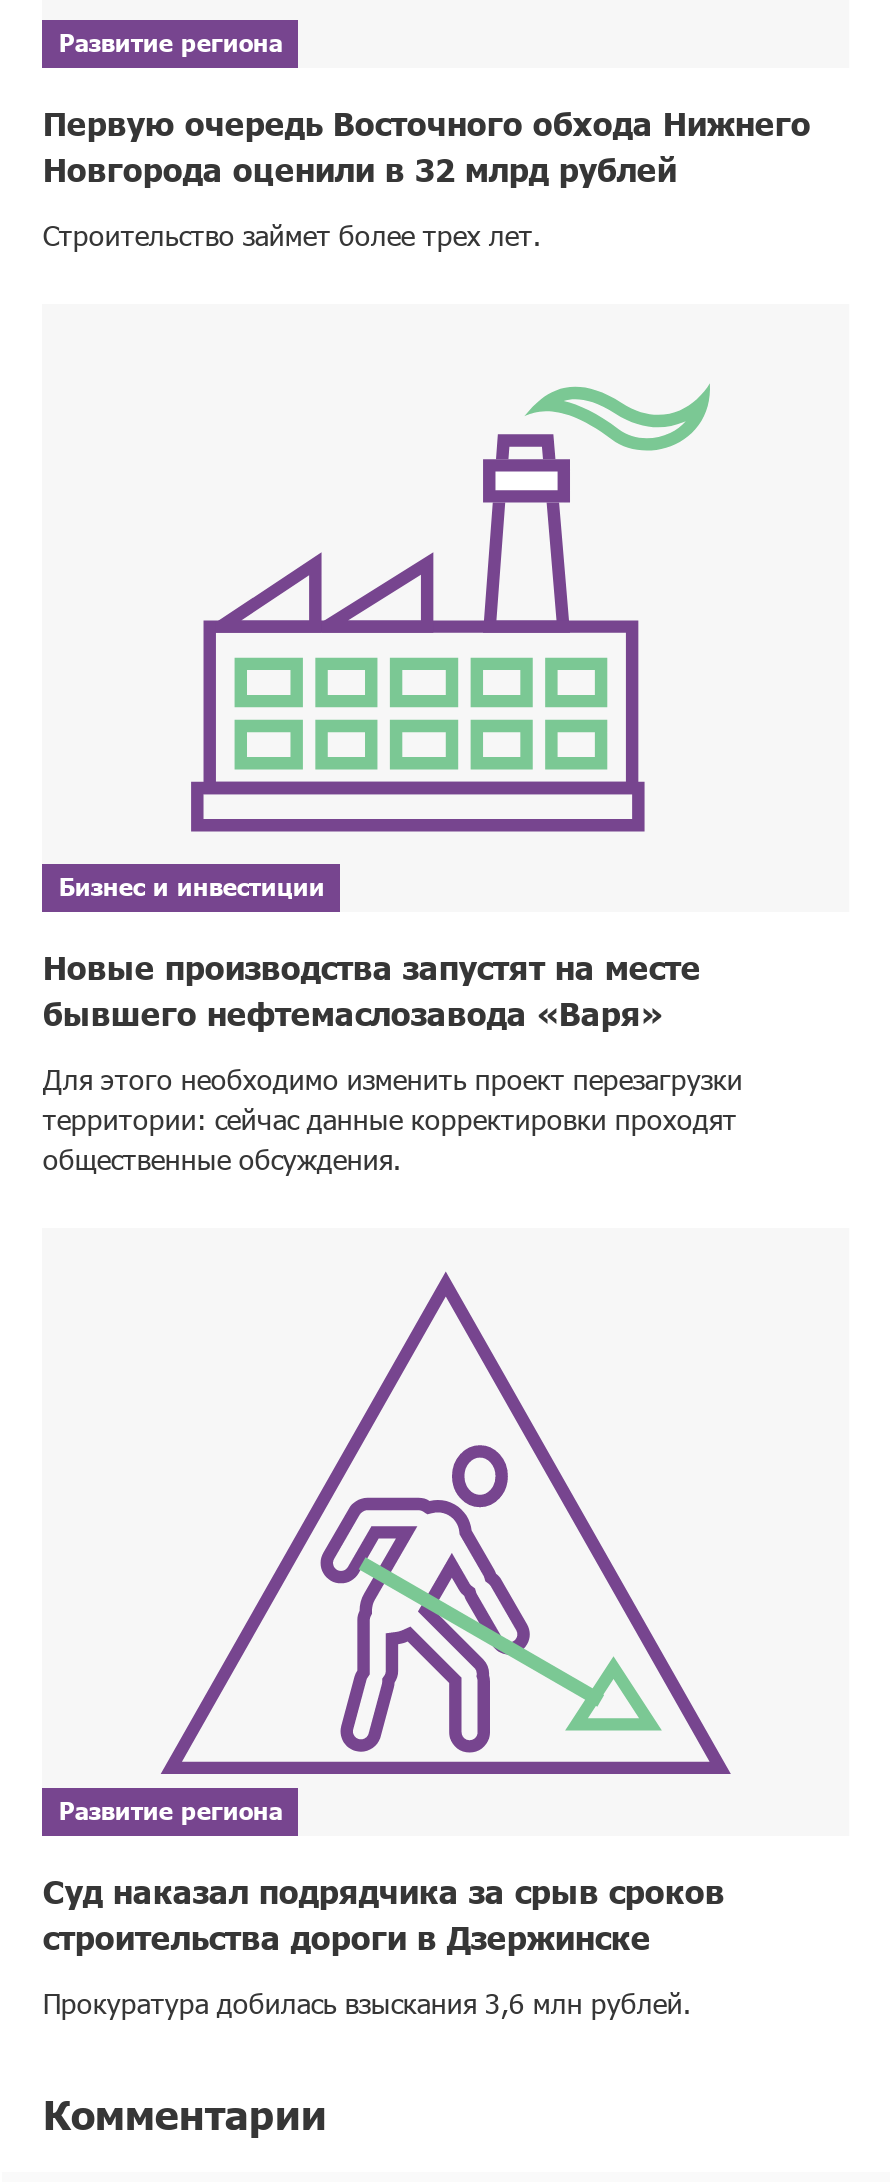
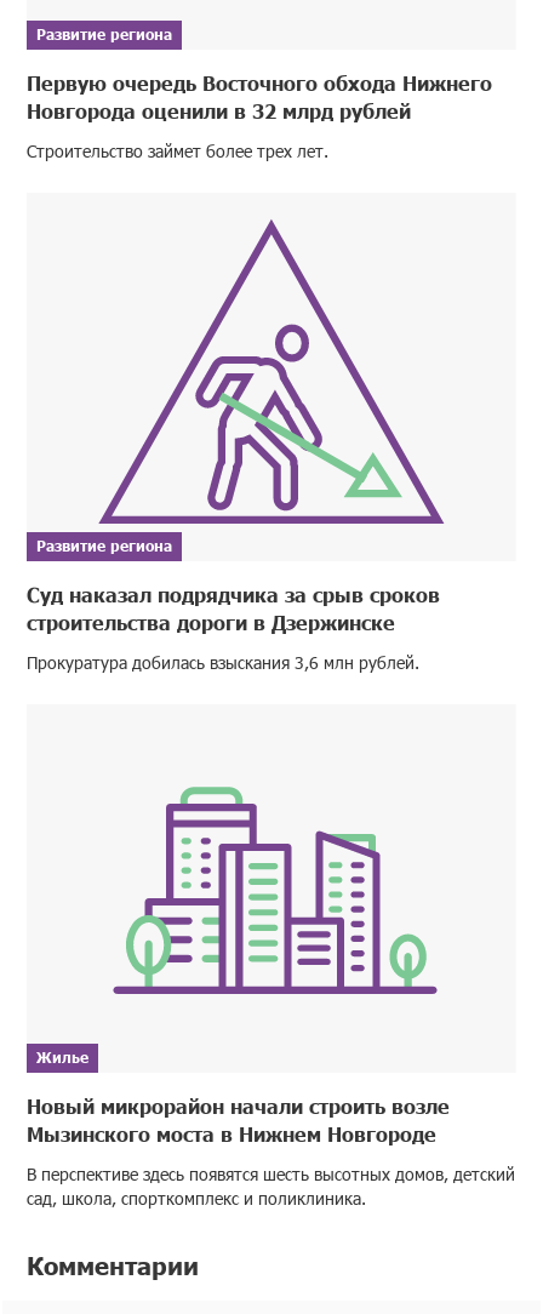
- [image]
- Бизнес и инвестиции
- Новые производства запустят на месте
- бывшего нефтемаслозавода «Варя»
- Для этого необходимо изменить проект перезагрузки
- территории: сейчас данные корректировки проходят
- общественные обсуждения.

moved up: [image]

moved up: [image]

moved up: [image]

moved up: Развитие региона | Суд наказал подрядчика за срыв сроков | строительства дороги в Дзержинске | Прокуратура добилась взыскания 3,6 млн рублей.

+ Жилье
+ Новый микрорайон начали строить возле
+ Мызинского моста в Нижнем Новгороде
+ В перспективе здесь появятся шесть высотных домов, детский
+ сад, школа, спорткомплекс и поликлиника.

+ [image]
